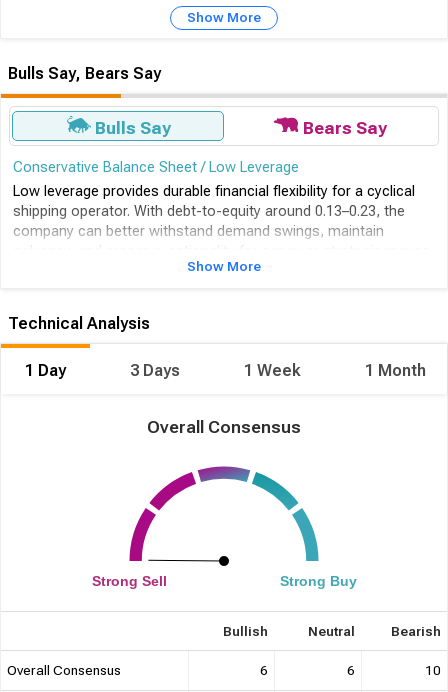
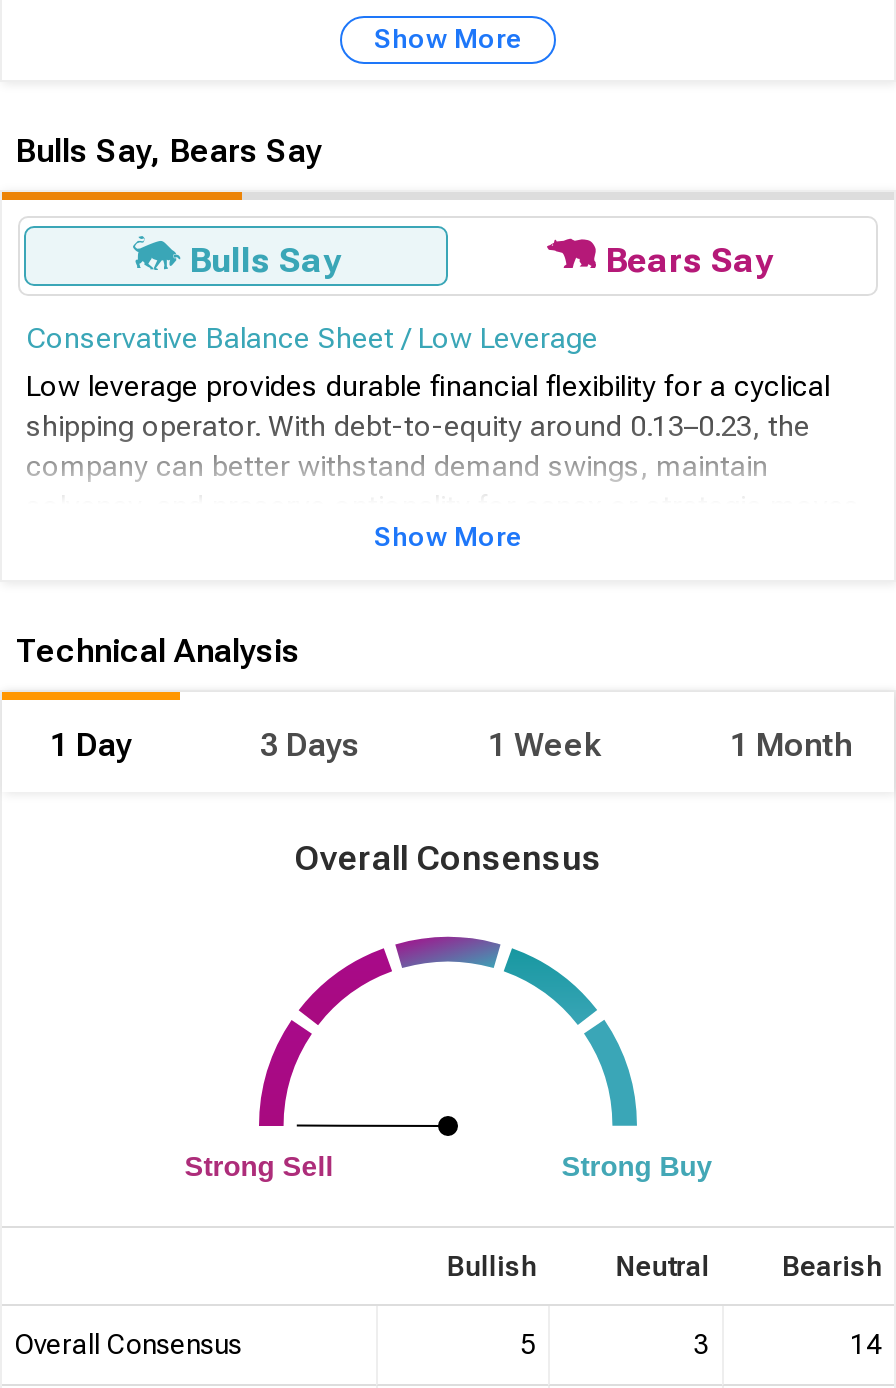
- 6
+ 5

- 6
+ 3

- 10
+ 14
